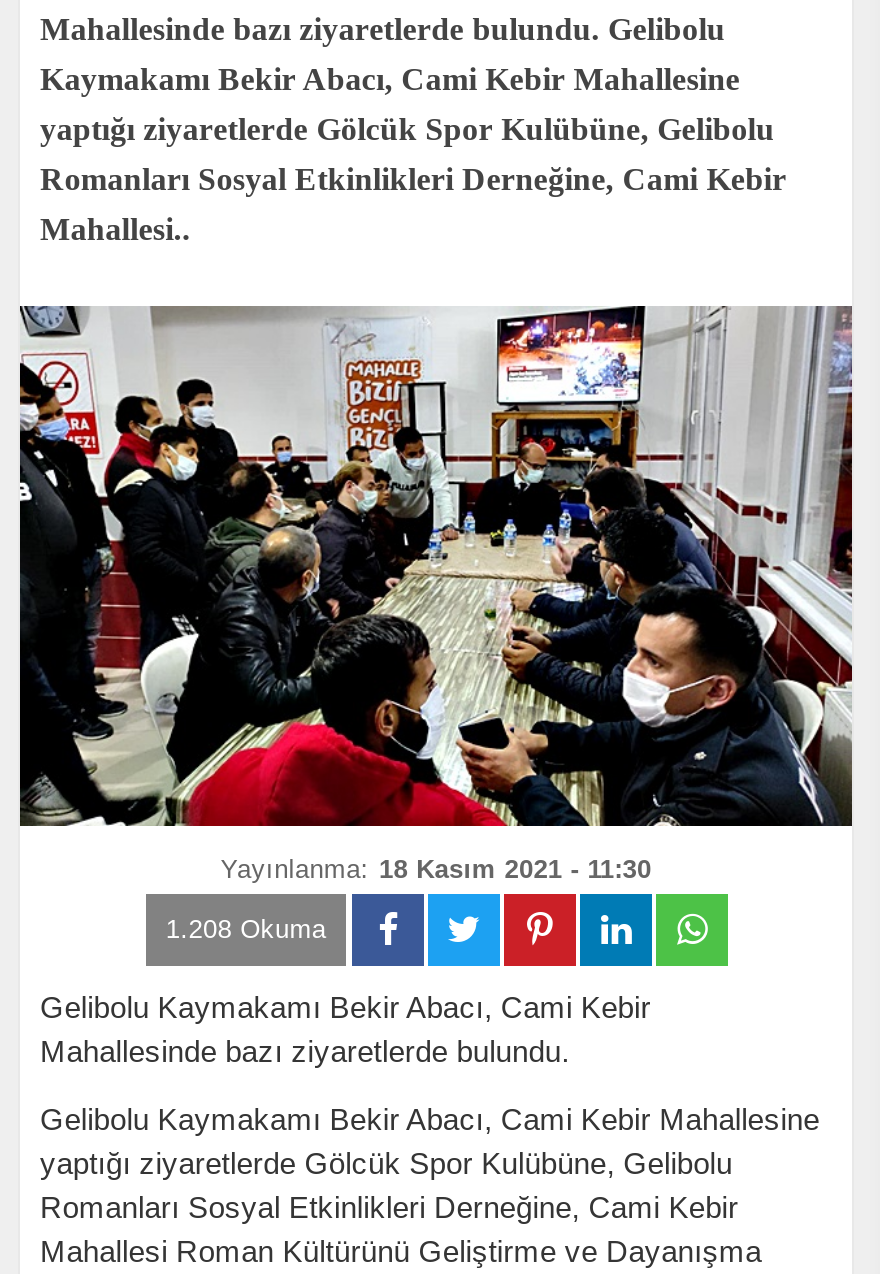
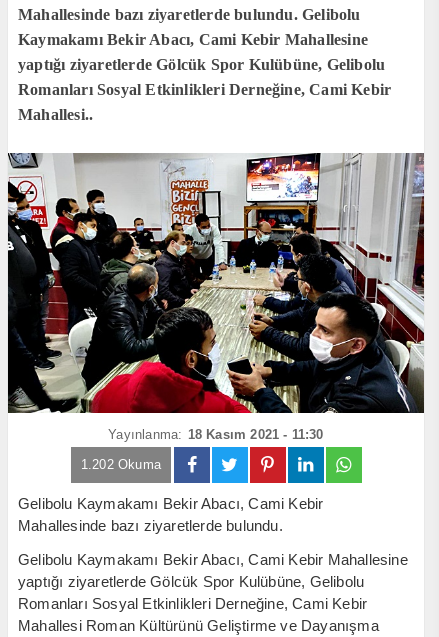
- 1.208 Okuma
+ 1.202 Okuma
